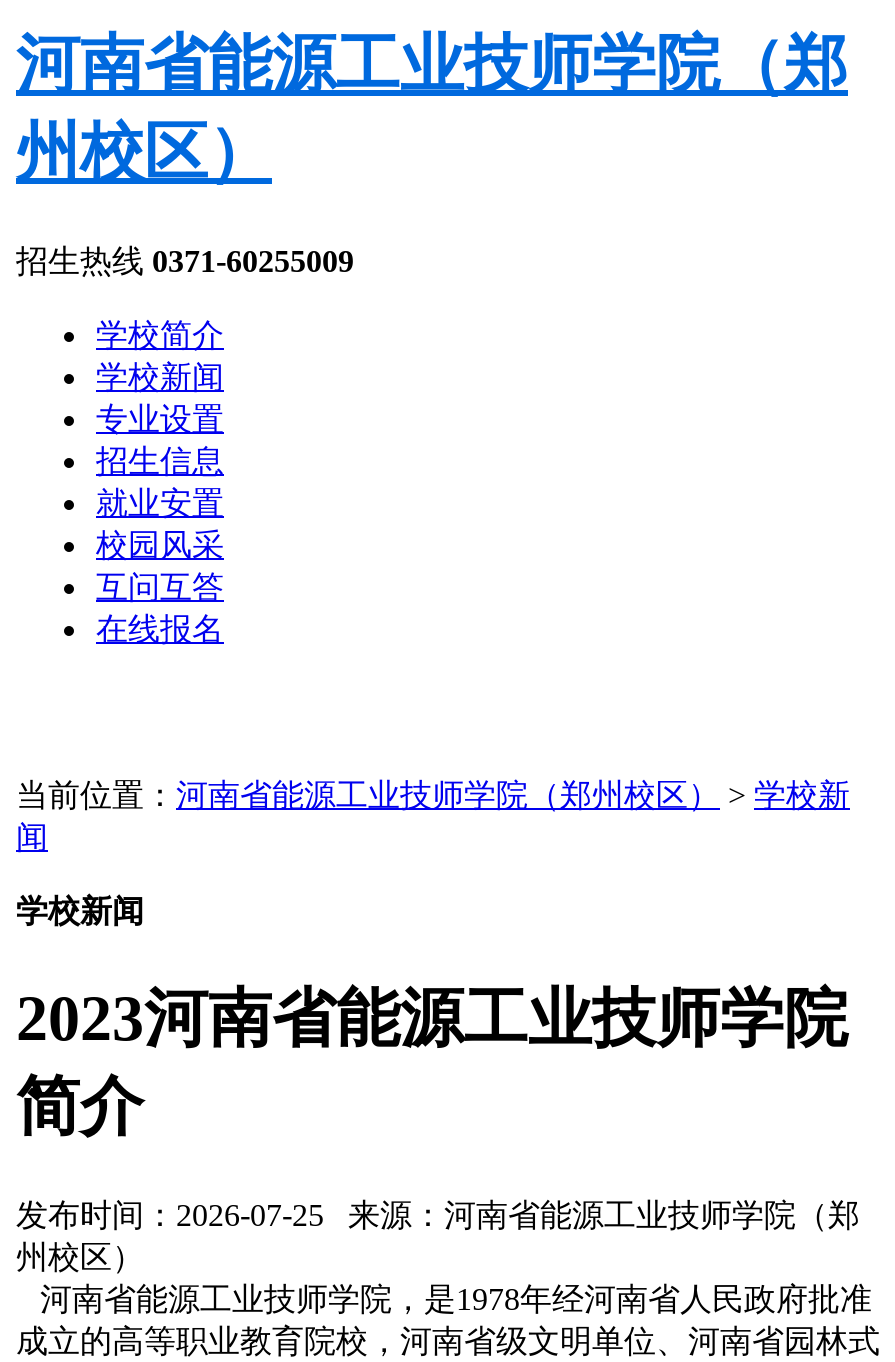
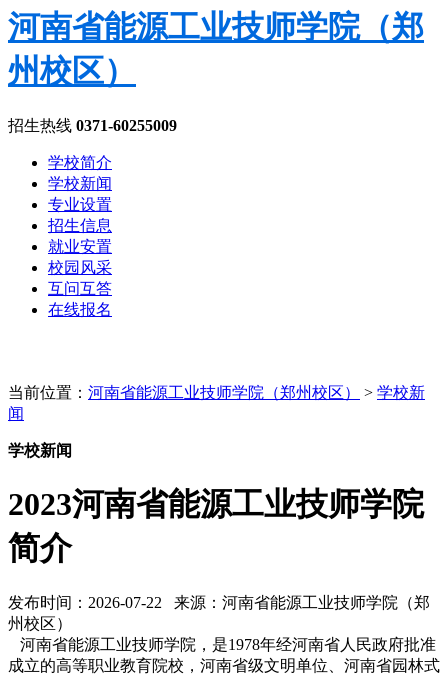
- 发布时间：2026-07-25 来源：河南省能源工业技师学院（郑
+ 发布时间：2026-07-22 来源：河南省能源工业技师学院（郑
